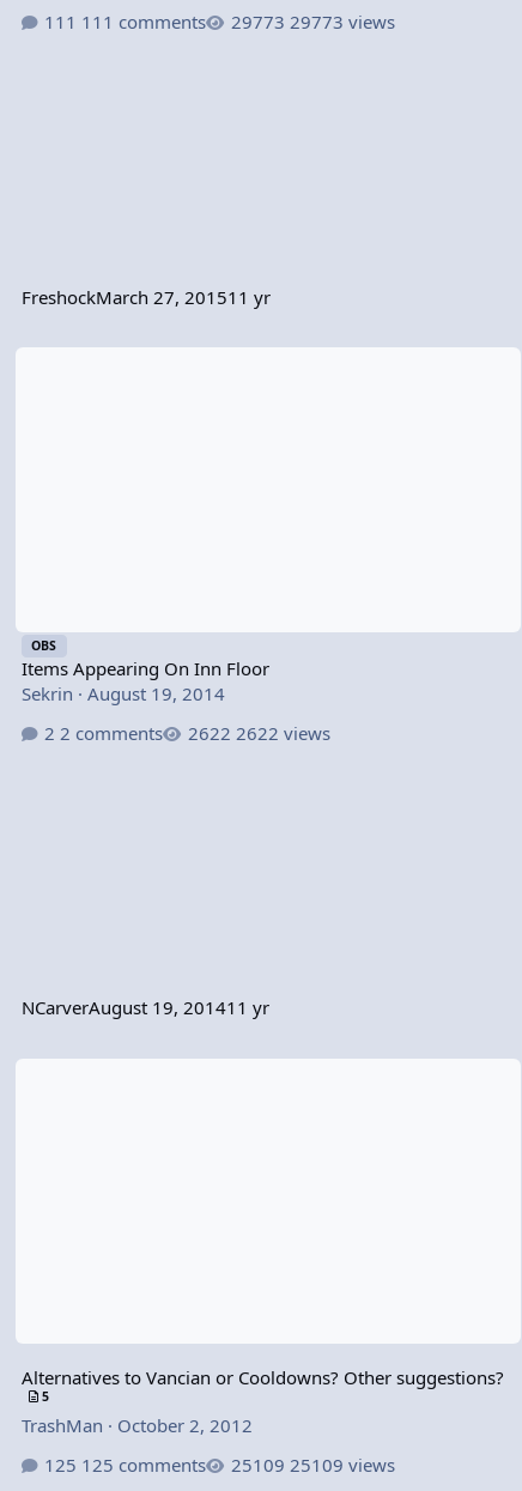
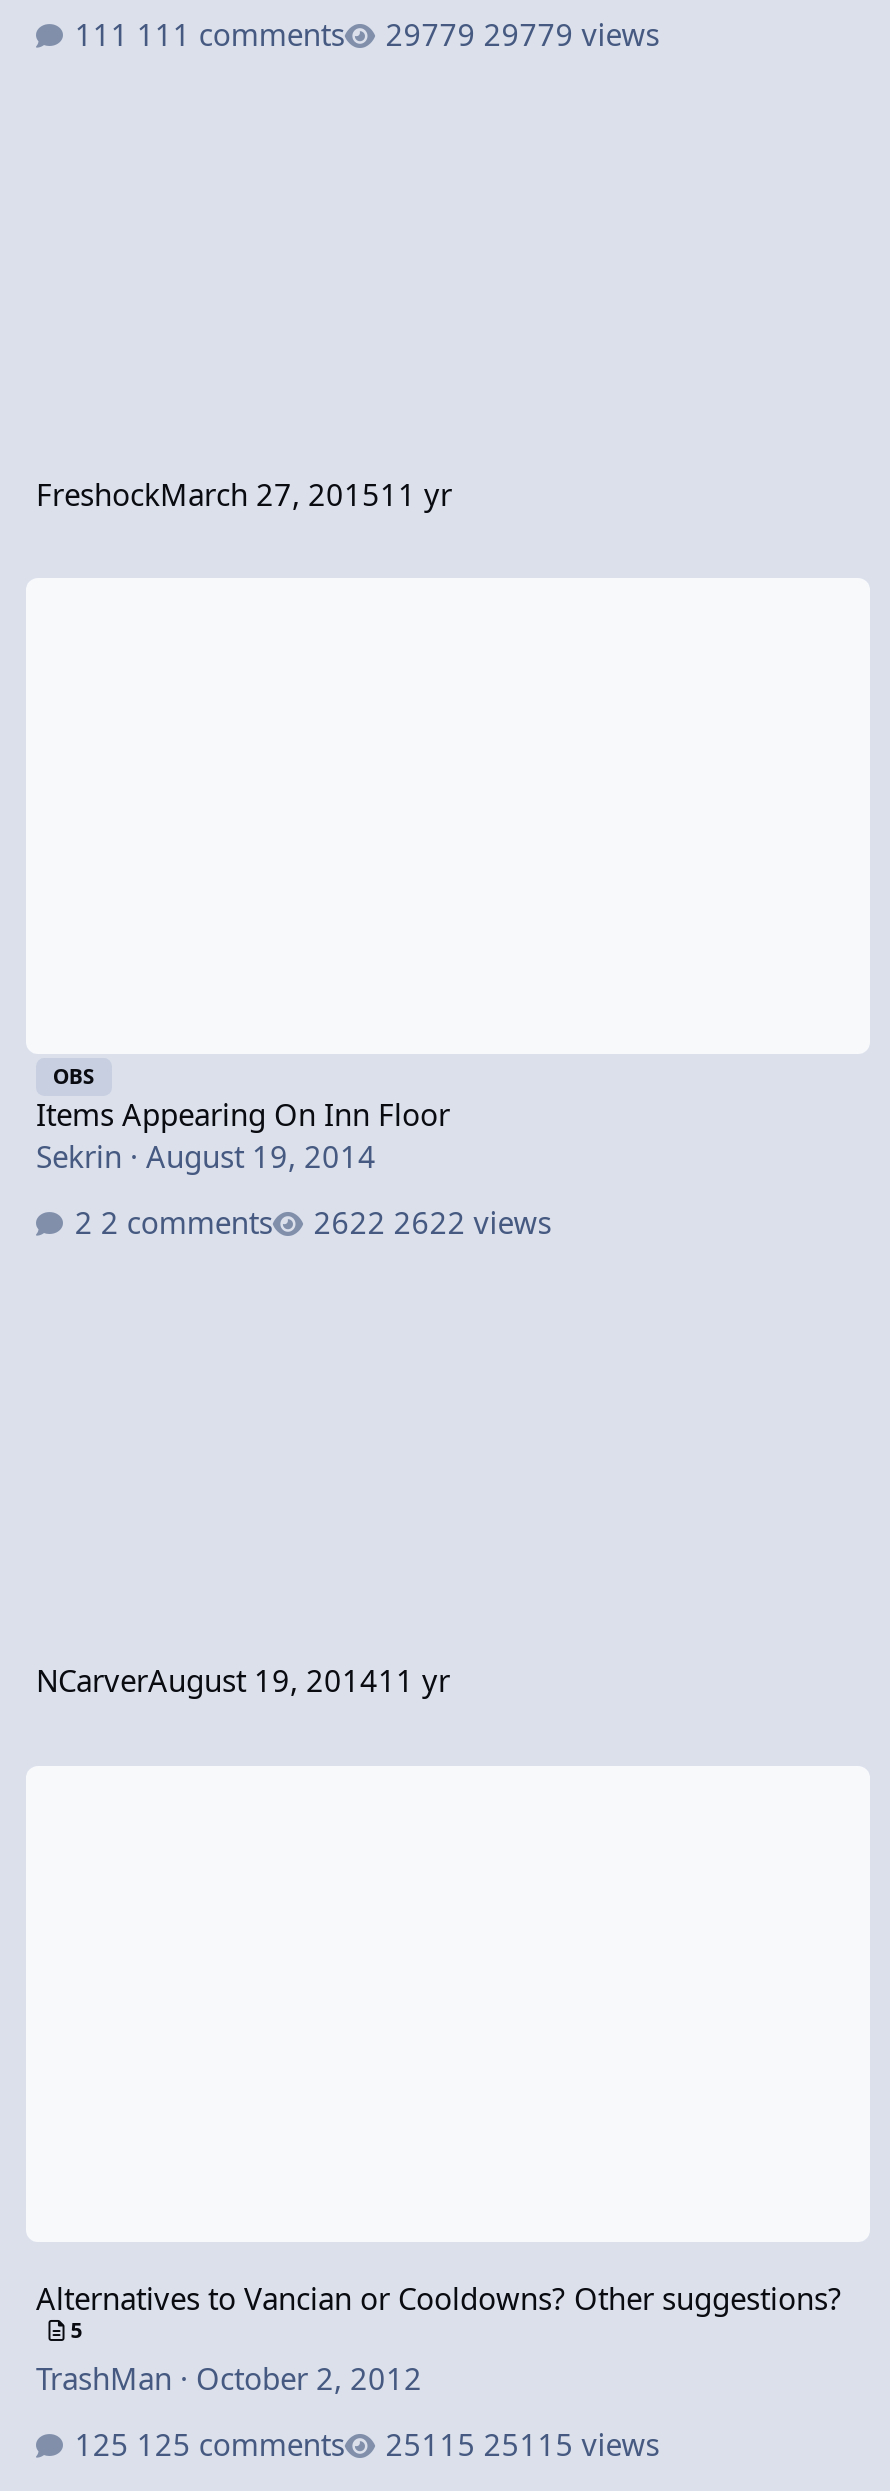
- 29773 views
+ 29779 views

- 25109 views
+ 25115 views
